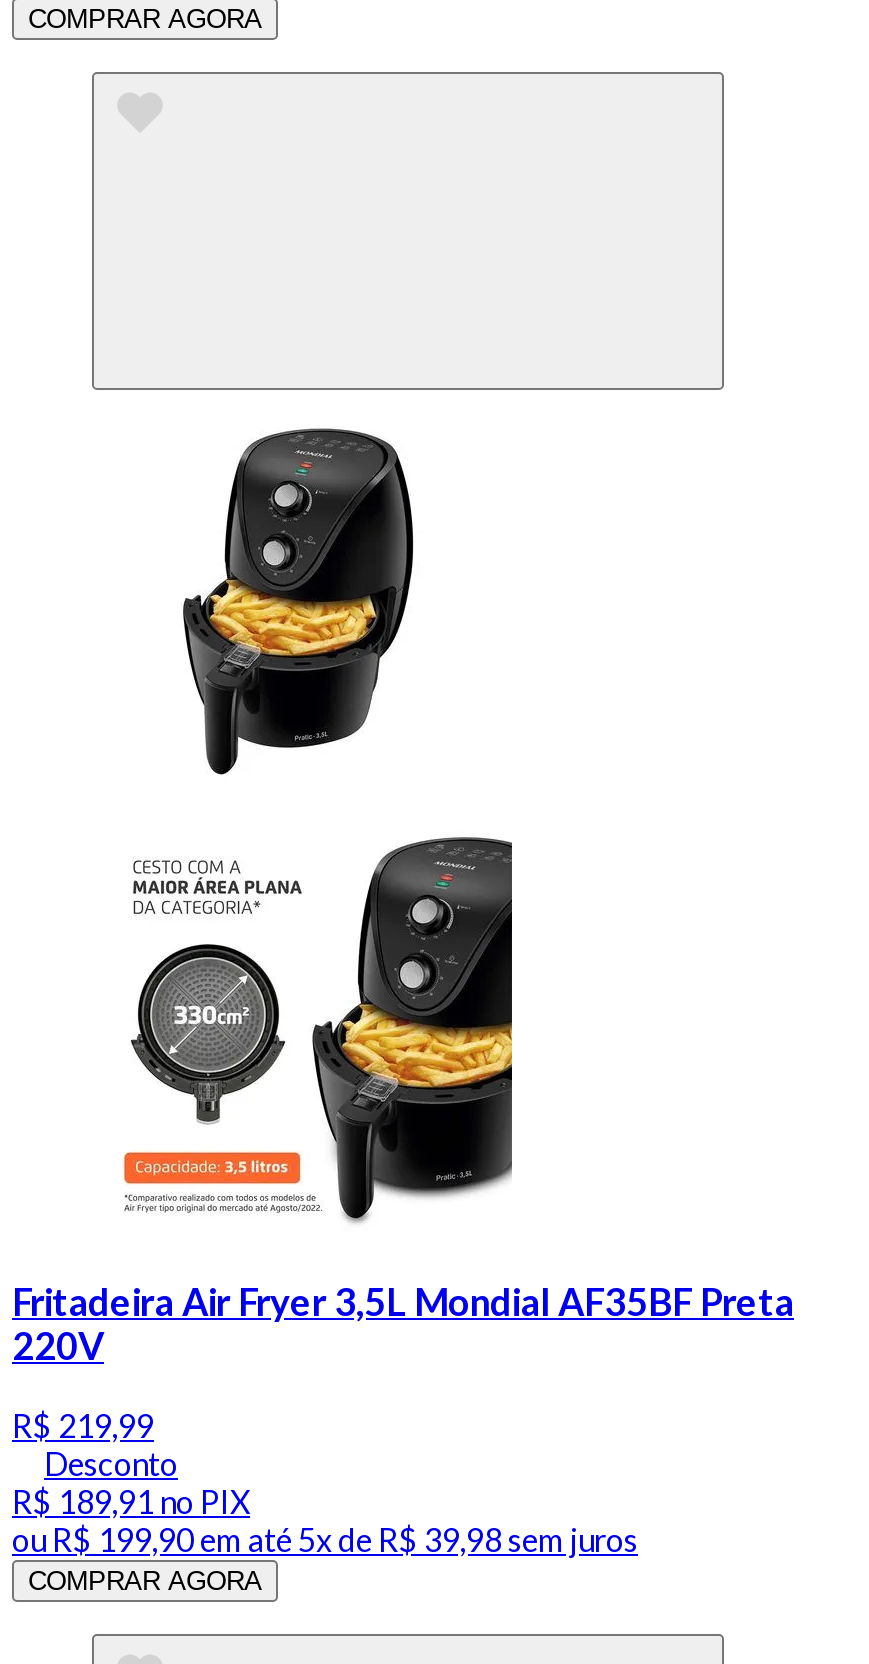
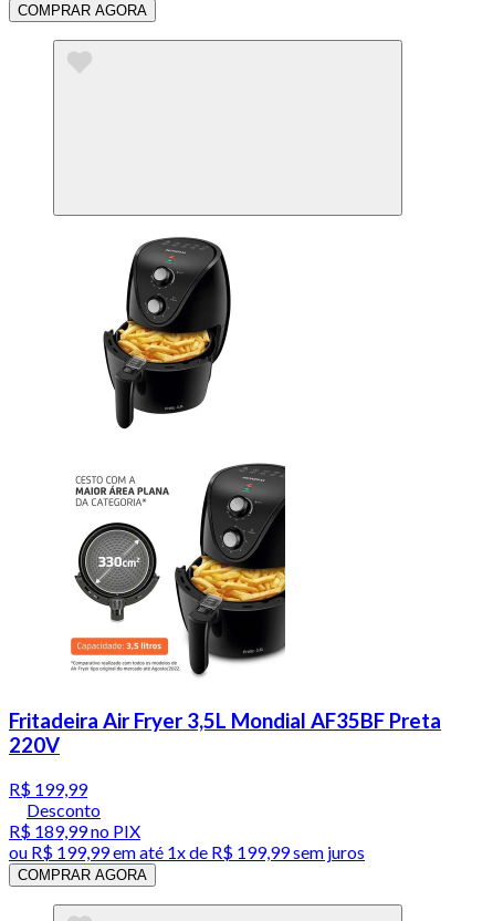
- R$ 219,99
+ R$ 199,99

- R$ 189,91no PIX
+ R$ 189,99no PIX

- ouR$ 199,90em até 5x de R$ 39,98 sem juros
+ ouR$ 199,99em até 1x de R$ 199,99 sem juros
